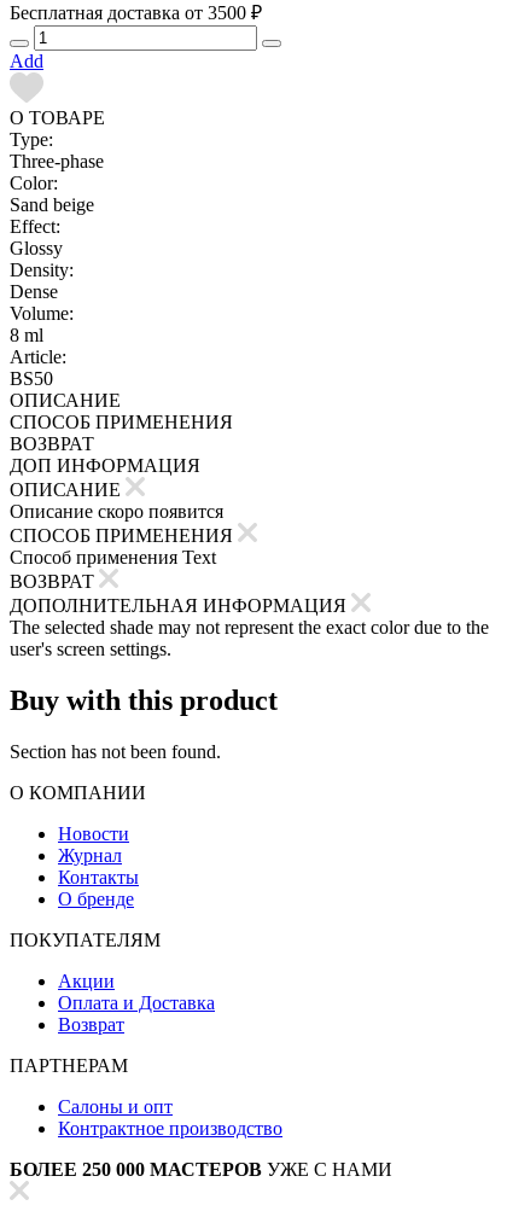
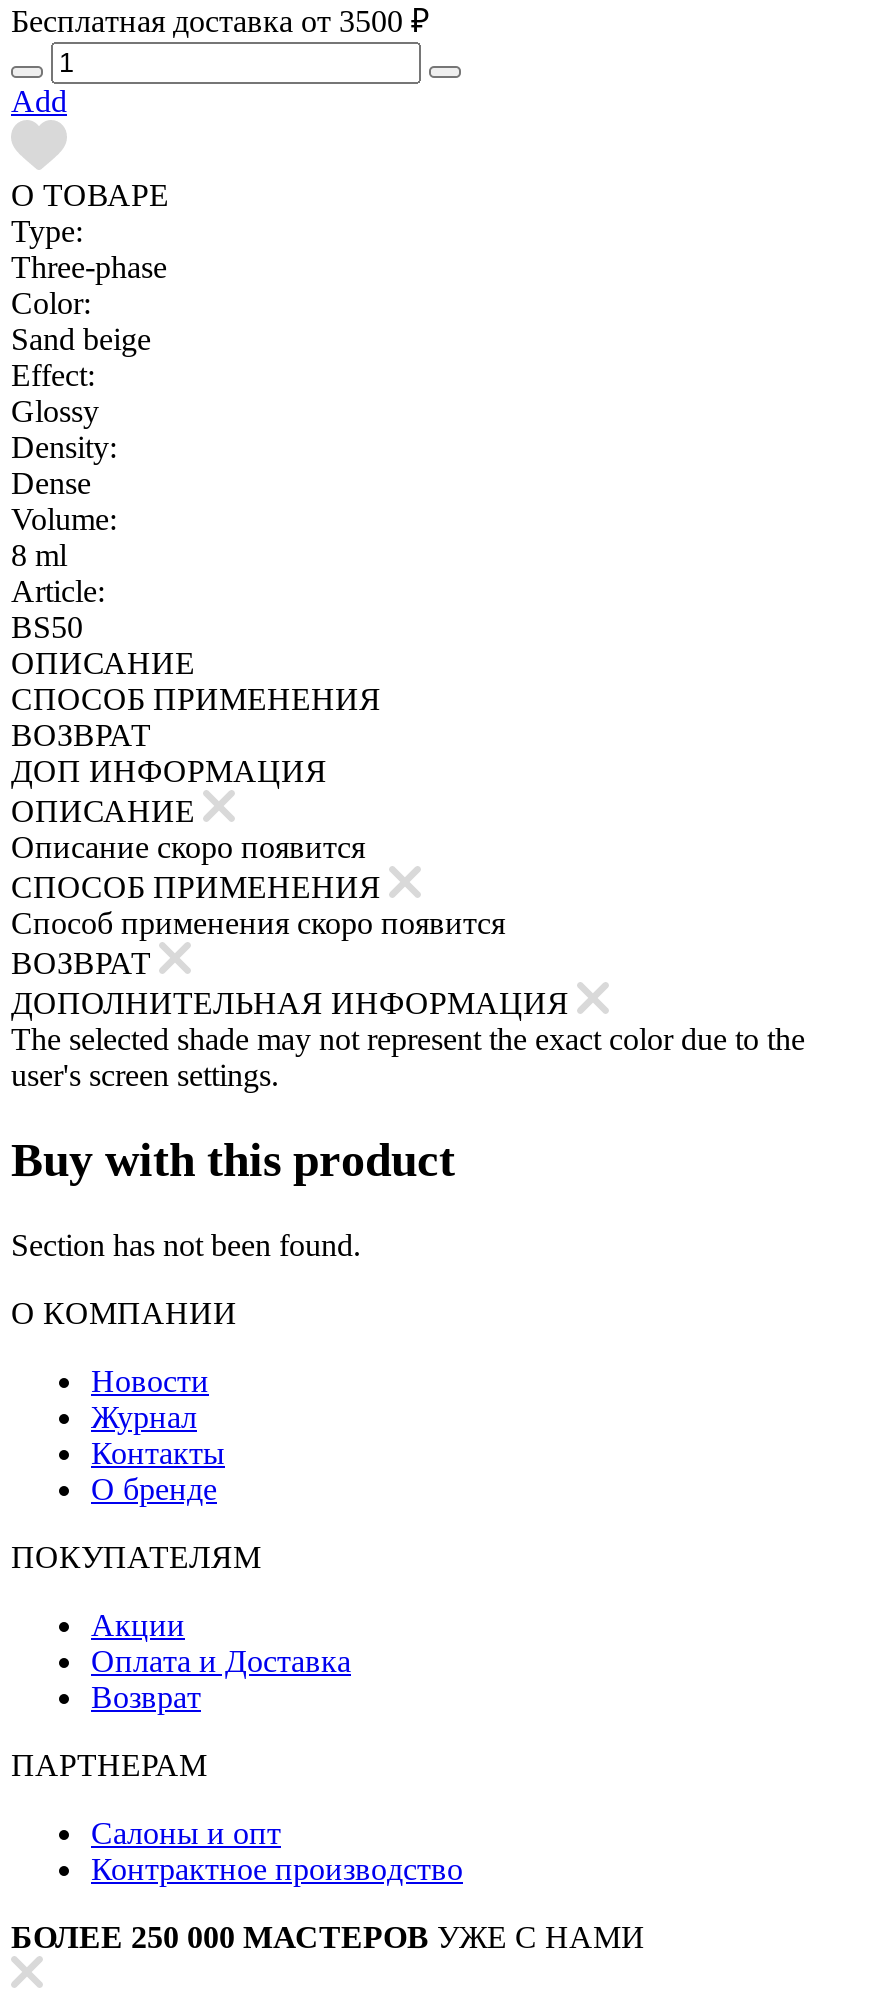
- Способ применения Text
+ Способ применения скоро появится
